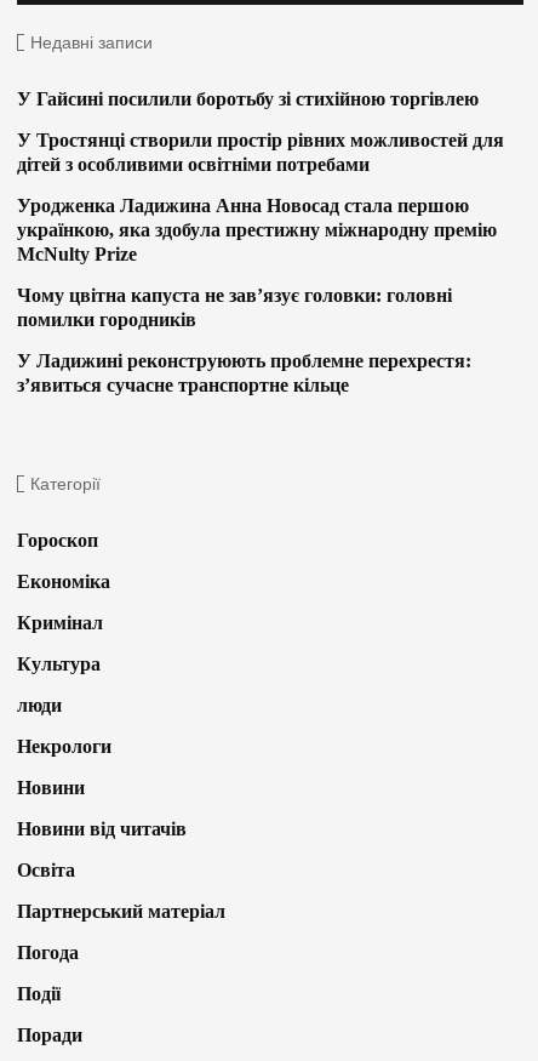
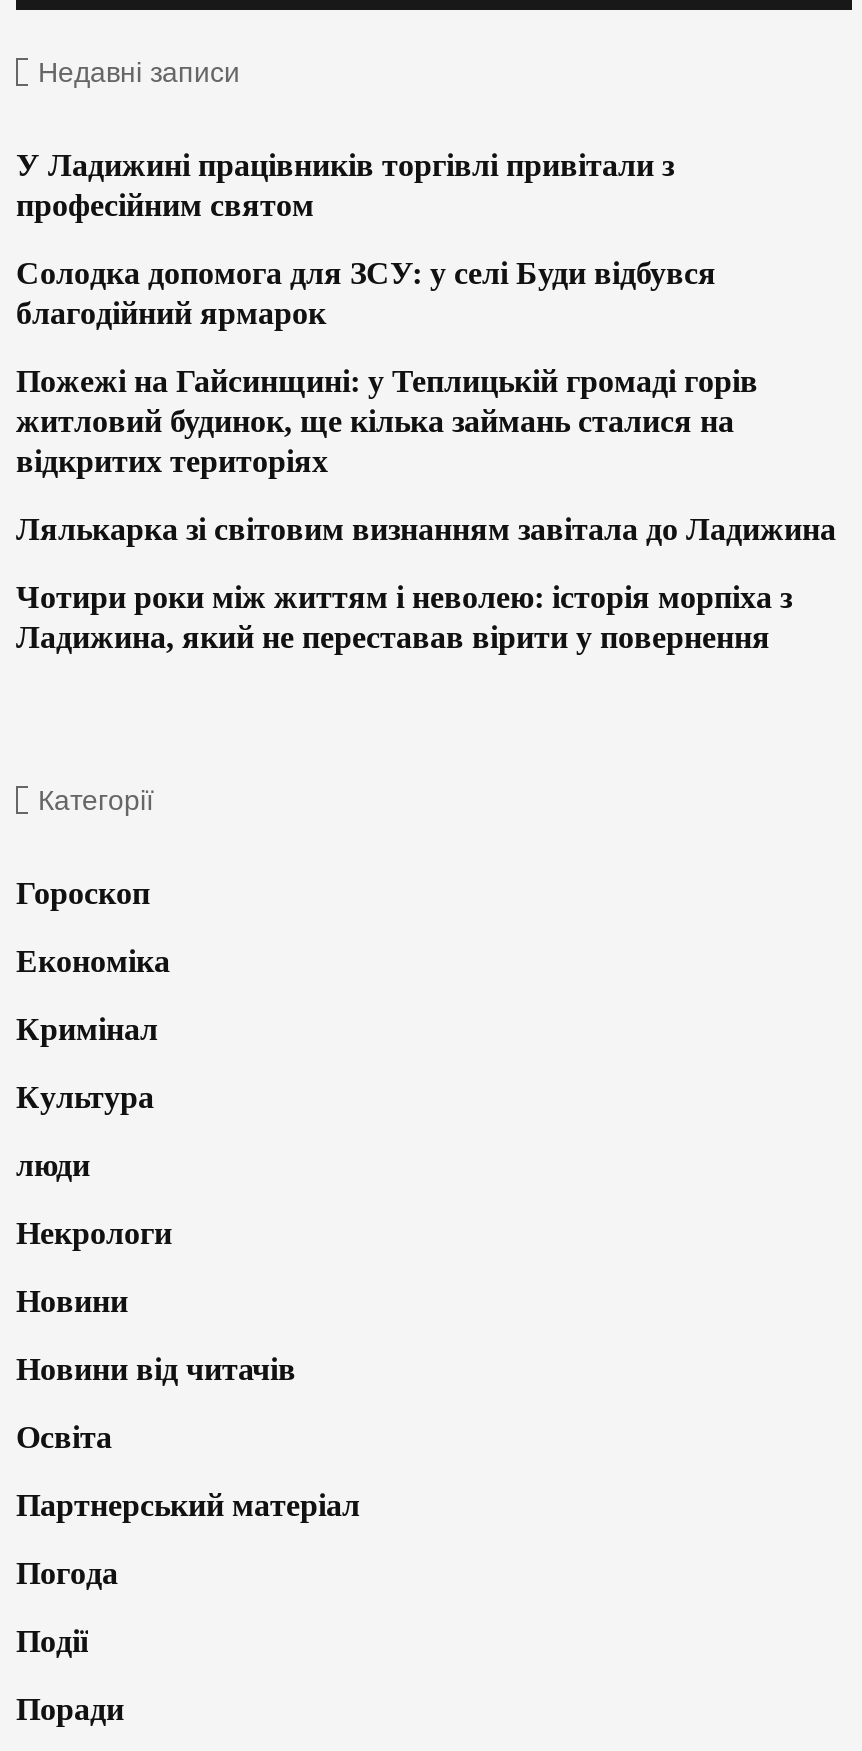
- У Гайсині посилили боротьбу зі стихійною торгівлею
+ У Ладижині працівників торгівлі привітали з
+ професійним святом

- У Тростянці створили простір рівних можливостей для
- дітей з особливими освітніми потребами
+ Солодка допомога для ЗСУ: у селі Буди відбувся
+ благодійний ярмарок

- Уродженка Ладижина Анна Новосад стала першою
- українкою, яка здобула престижну міжнародну премію
- McNulty Prize
+ Пожежі на Гайсинщині: у Теплицькій громаді горів
+ житловий будинок, ще кілька займань сталися на
+ відкритих територіях

- Чому цвітна капуста не зав’язує головки: головні
- помилки городників
+ Лялькарка зі світовим визнанням завітала до Ладижина

- У Ладижині реконструюють проблемне перехрестя:
- з’явиться сучасне транспортне кільце
+ Чотири роки між життям і неволею: історія морпіха з
+ Ладижина, який не переставав вірити у повернення
